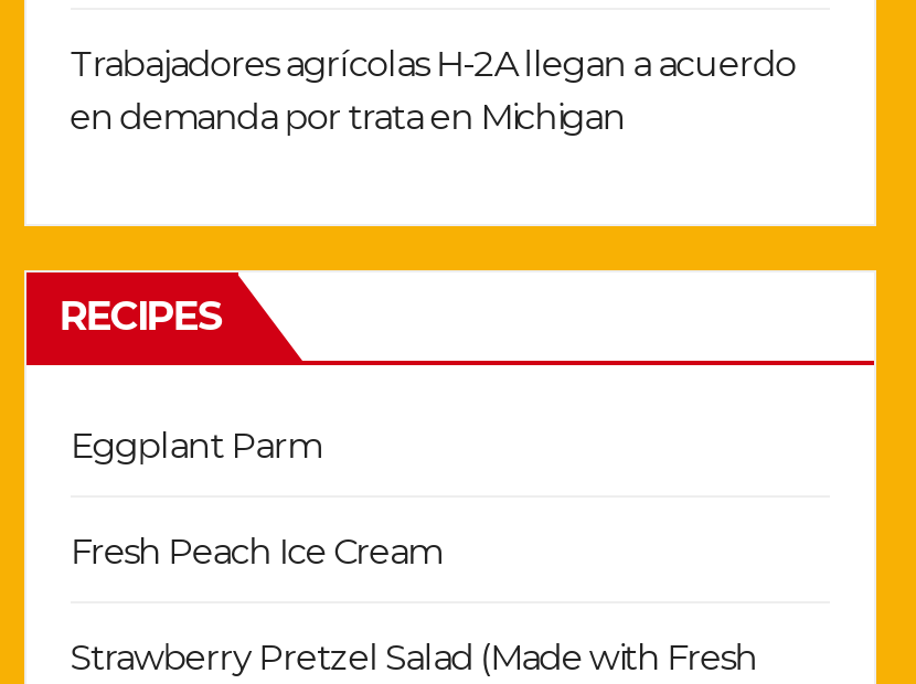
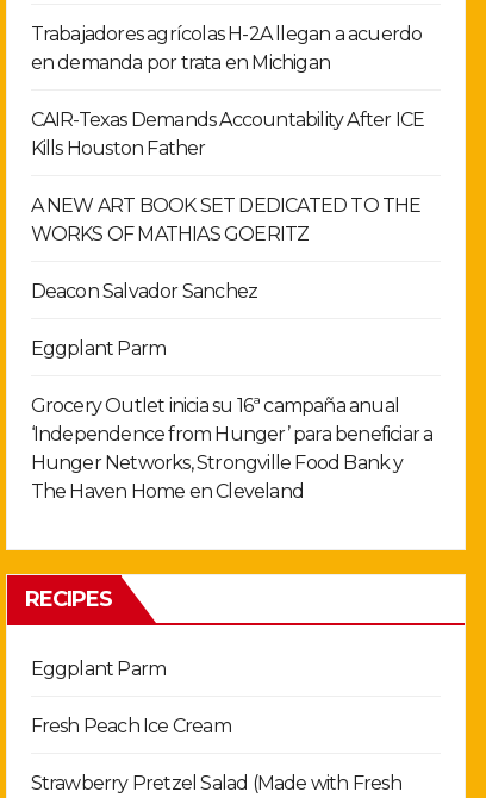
+ CAIR-Texas Demands Accountability After ICE
+ Kills Houston Father
+ A NEW ART BOOK SET DEDICATED TO THE
+ WORKS OF MATHIAS GOERITZ
+ Deacon Salvador Sanchez
+ Eggplant Parm
+ Grocery Outlet inicia su 16ª campaña anual
+ ‘Independence from Hunger’ para beneficiar a
+ Hunger Networks, Strongville Food Bank y
+ The Haven Home en Cleveland
